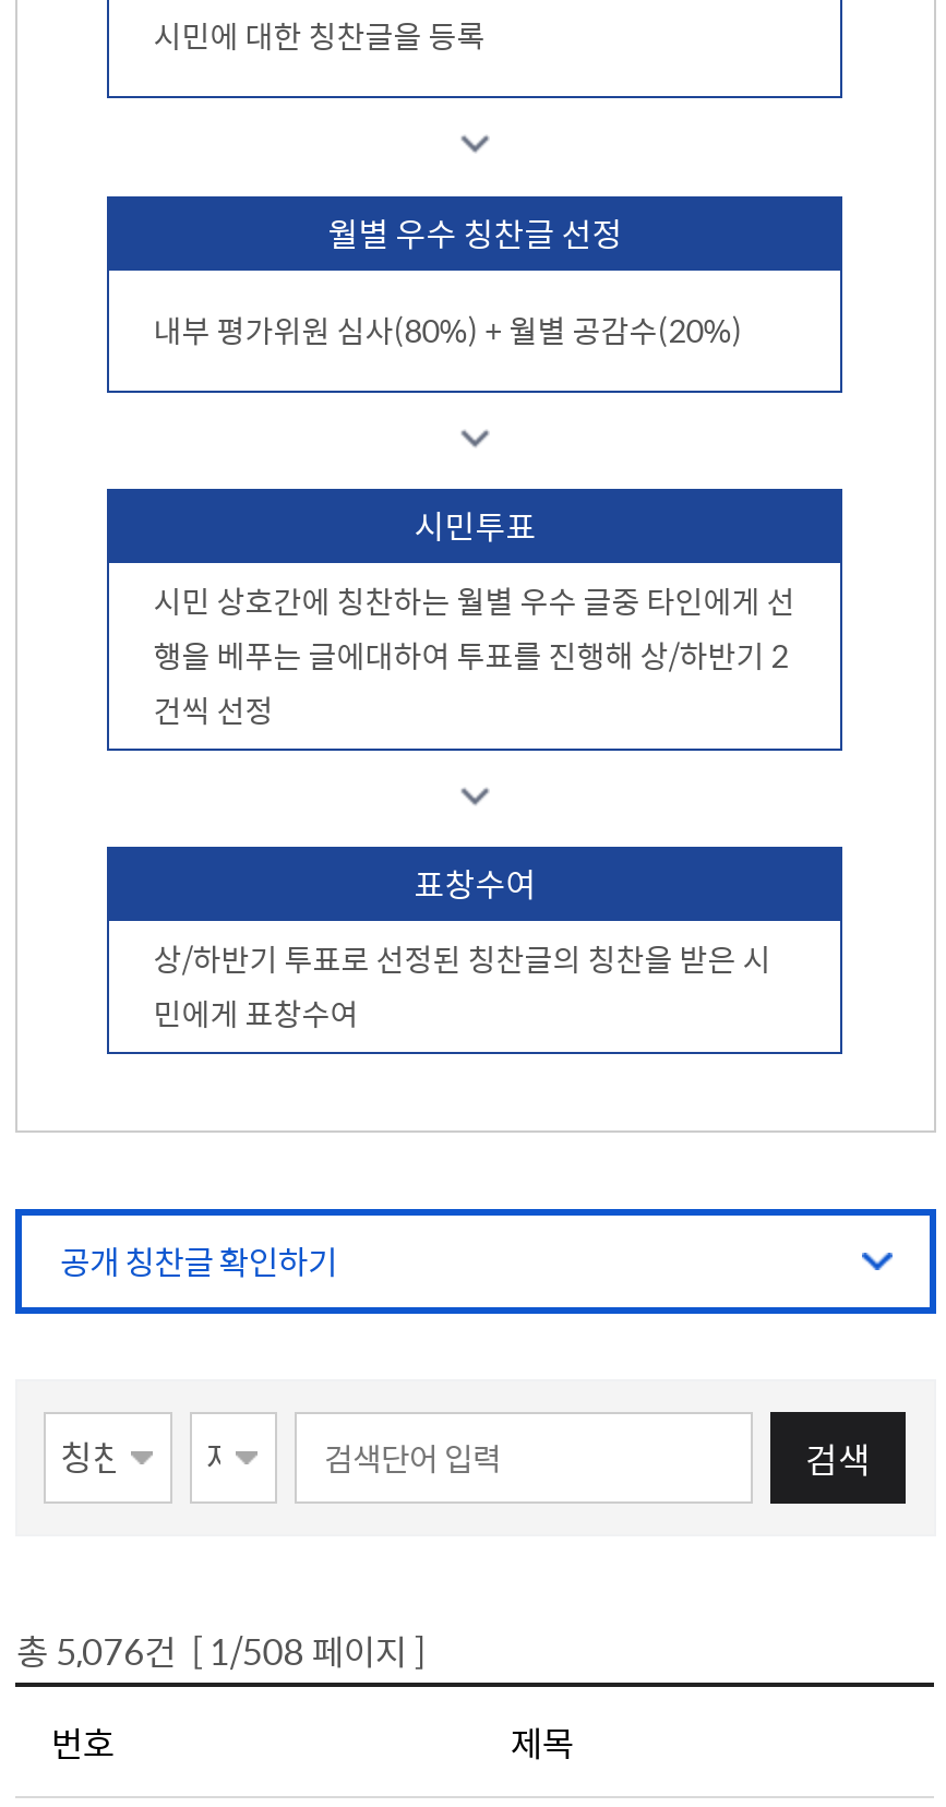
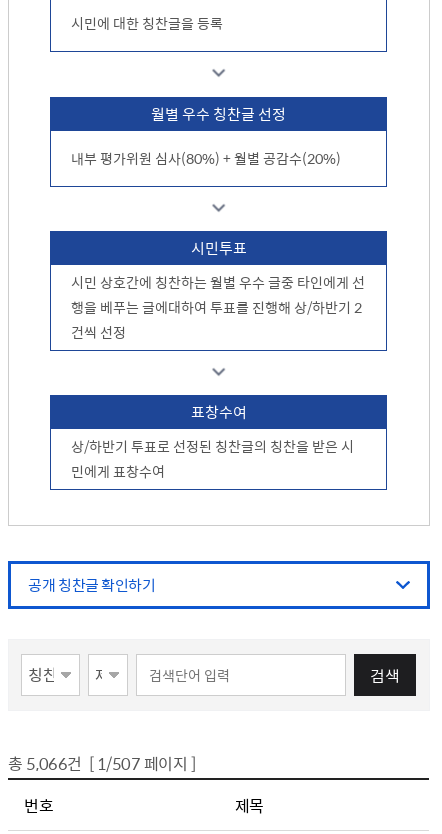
- 총 5,076건 [1/508 페이지 ]
+ 총 5,066건 [1/507 페이지 ]
